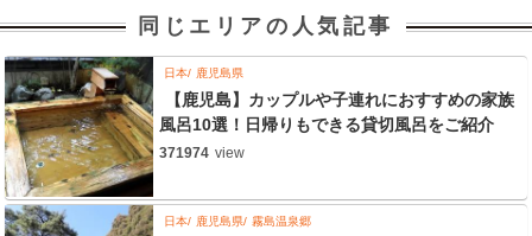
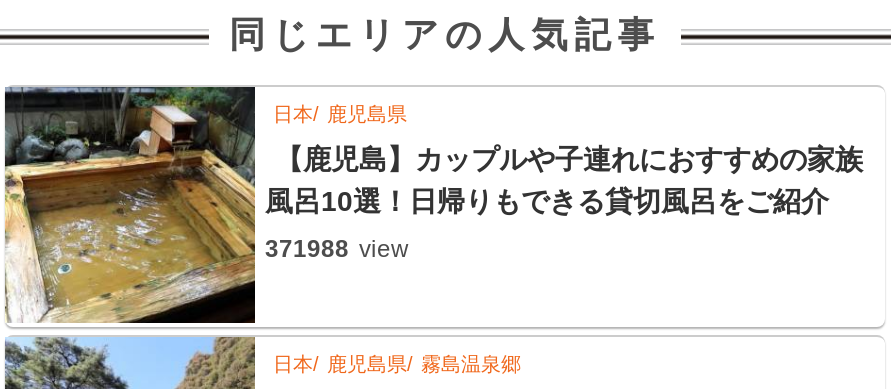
- 371974 view
+ 371988 view
